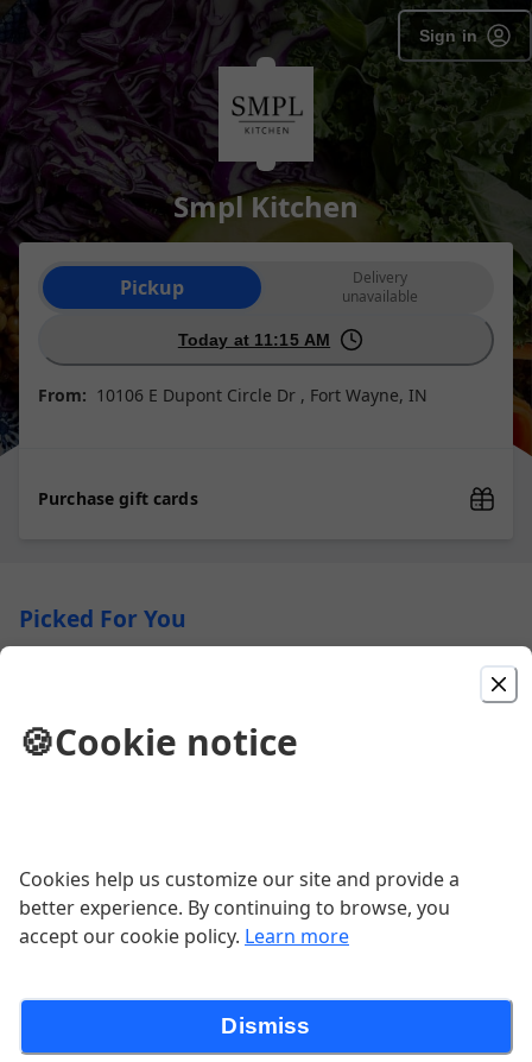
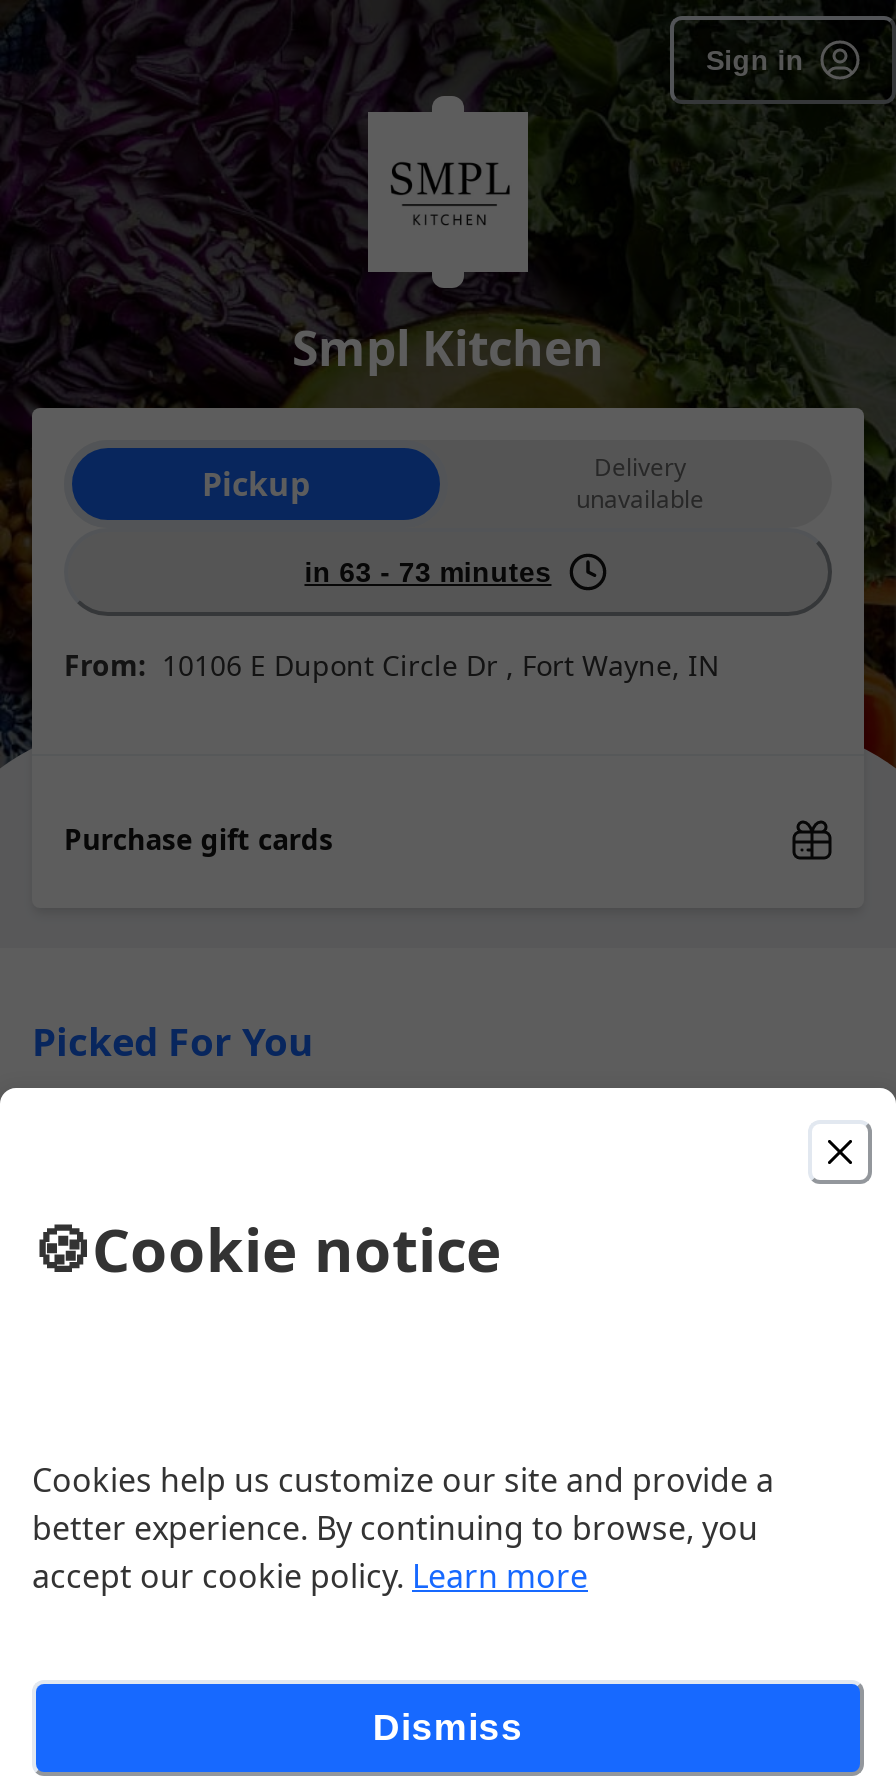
- Today at 11:15 AM
+ in 63 - 73 minutes
